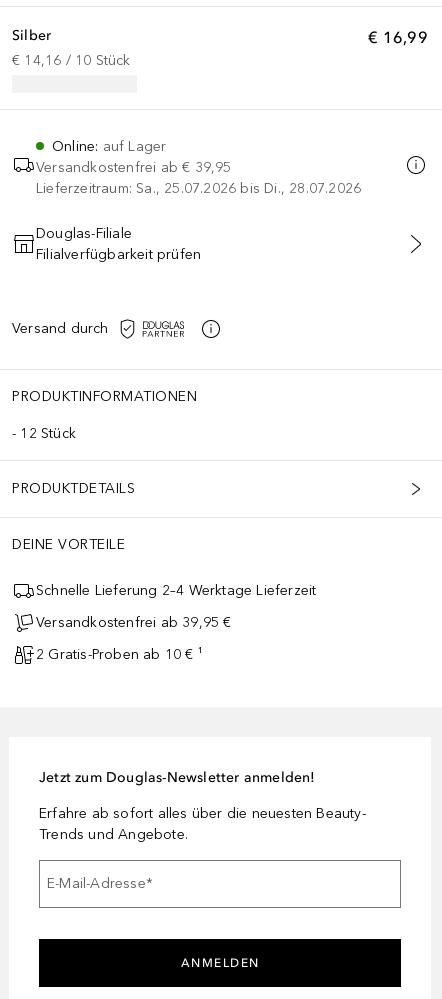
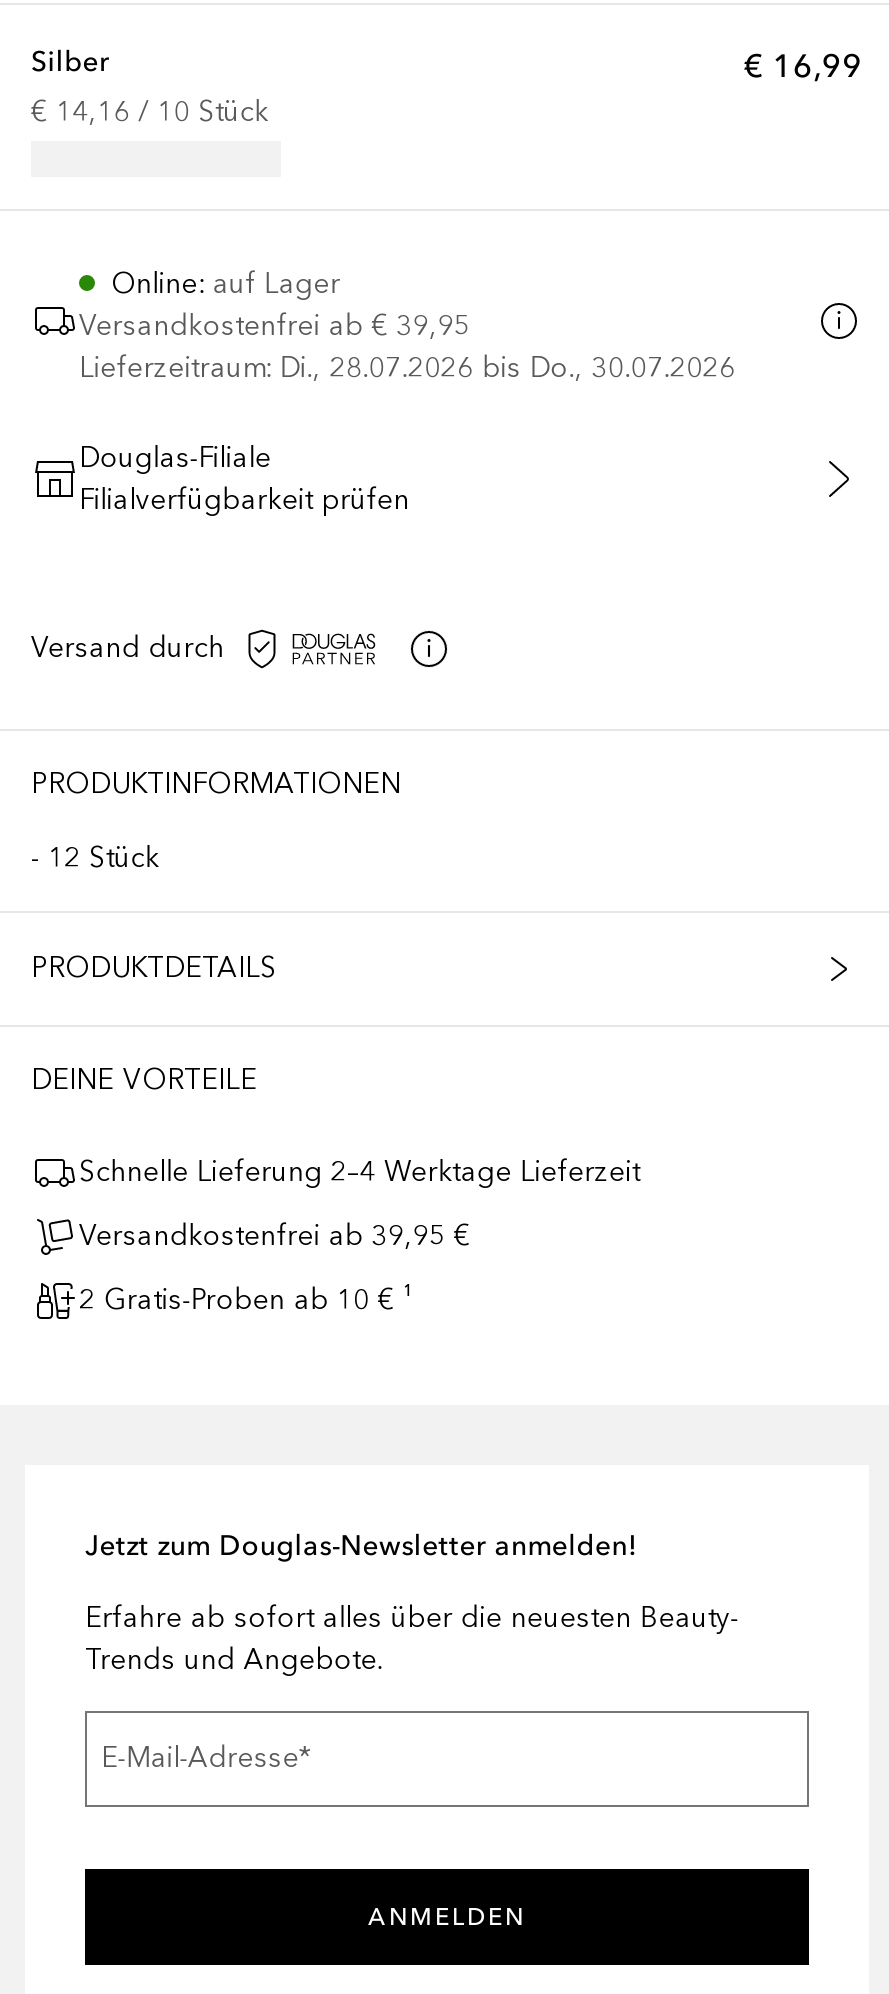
- Lieferzeitraum: Sa., 25.07.2026 bis Di., 28.07.2026
+ Lieferzeitraum: Di., 28.07.2026 bis Do., 30.07.2026
